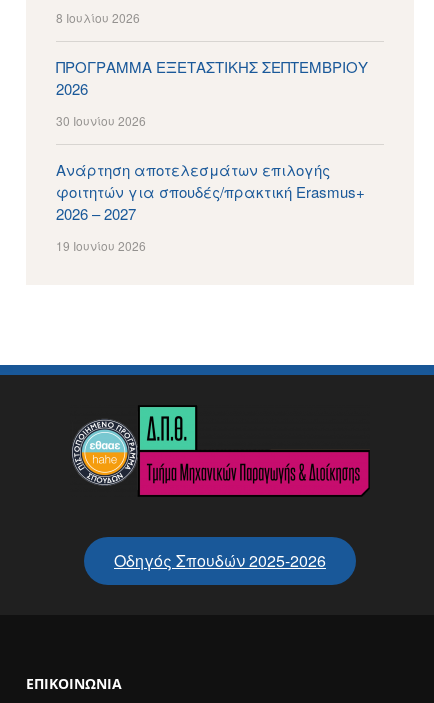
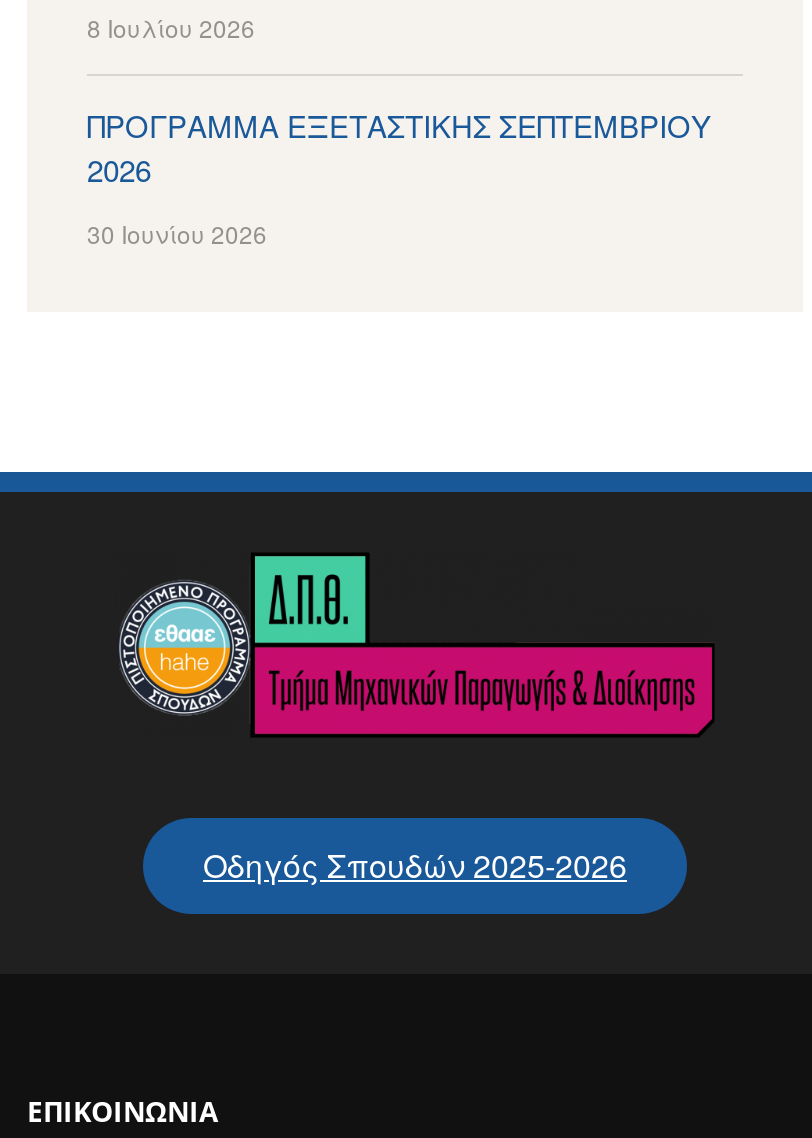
- Ανάρτηση αποτελεσμάτων επιλογής
- φοιτητών για σπουδές/πρακτική Erasmus+
- 2026 – 2027
- 19 Ιουνίου 2026
